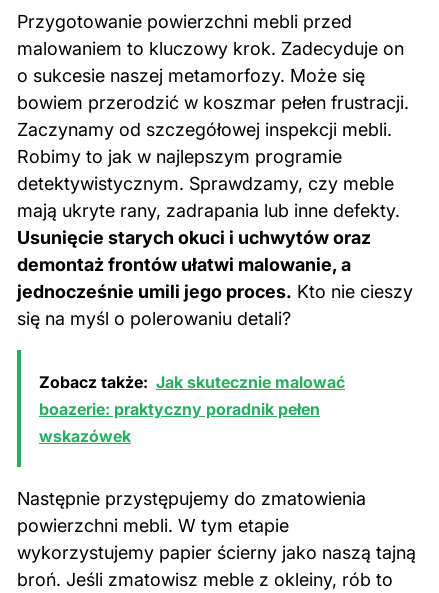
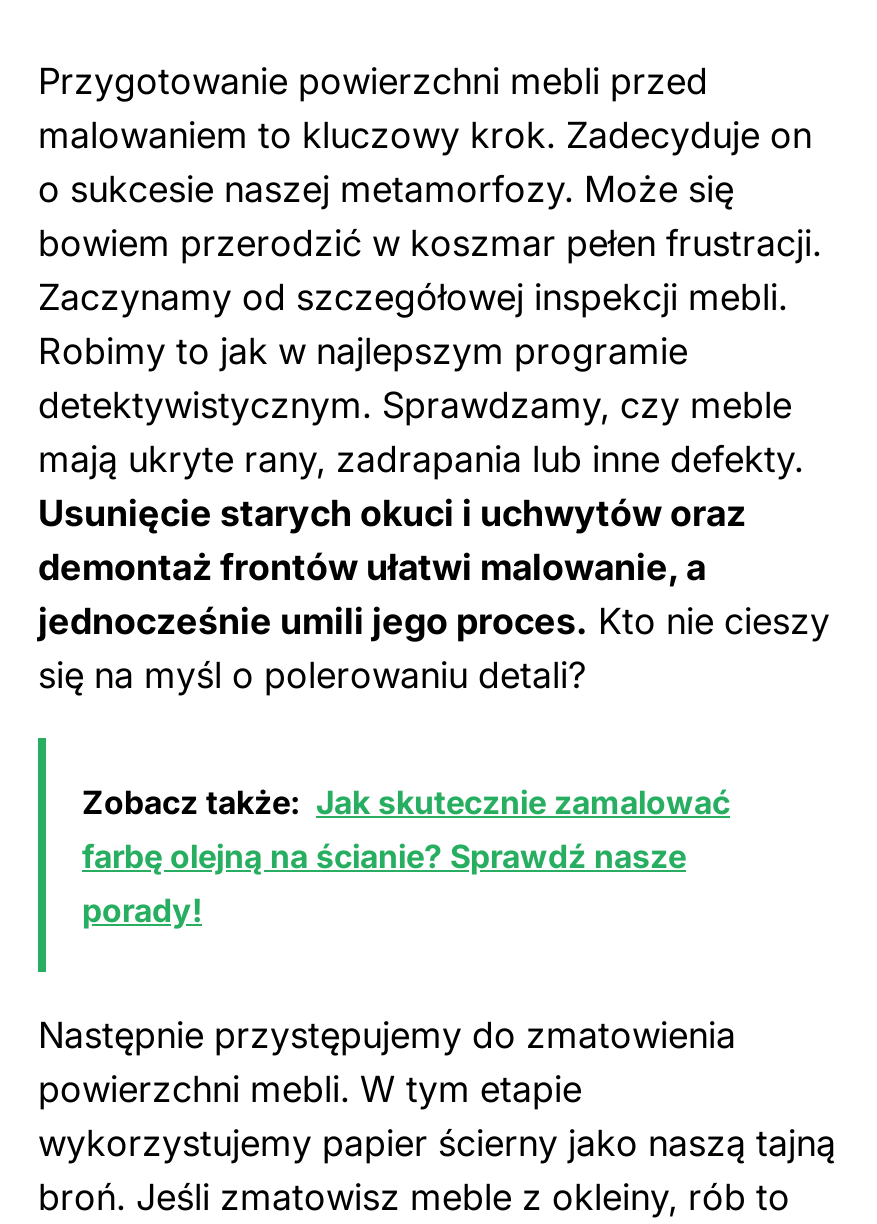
- Zobacz także: Jak skutecznie malować
- boazerie: praktyczny poradnik pełen
- wskazówek
+ Zobacz także: Jak skutecznie zamalować
+ farbę olejną na ścianie? Sprawdź nasze
+ porady!
